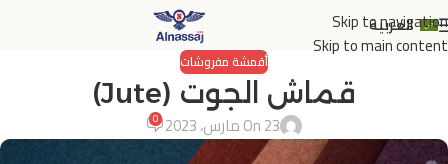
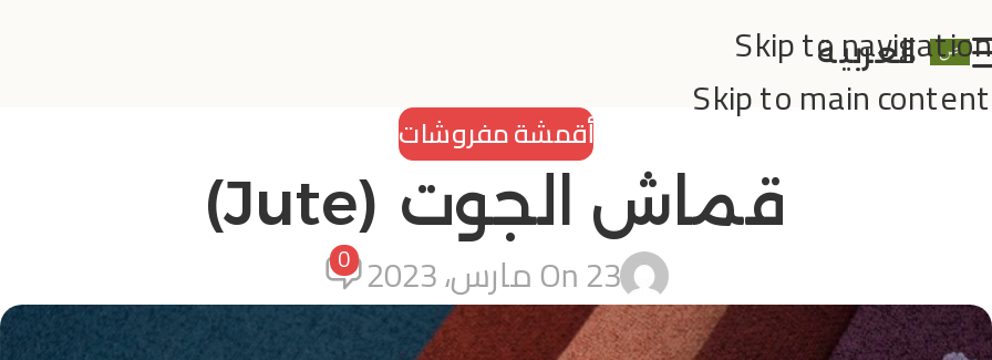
- [image]
